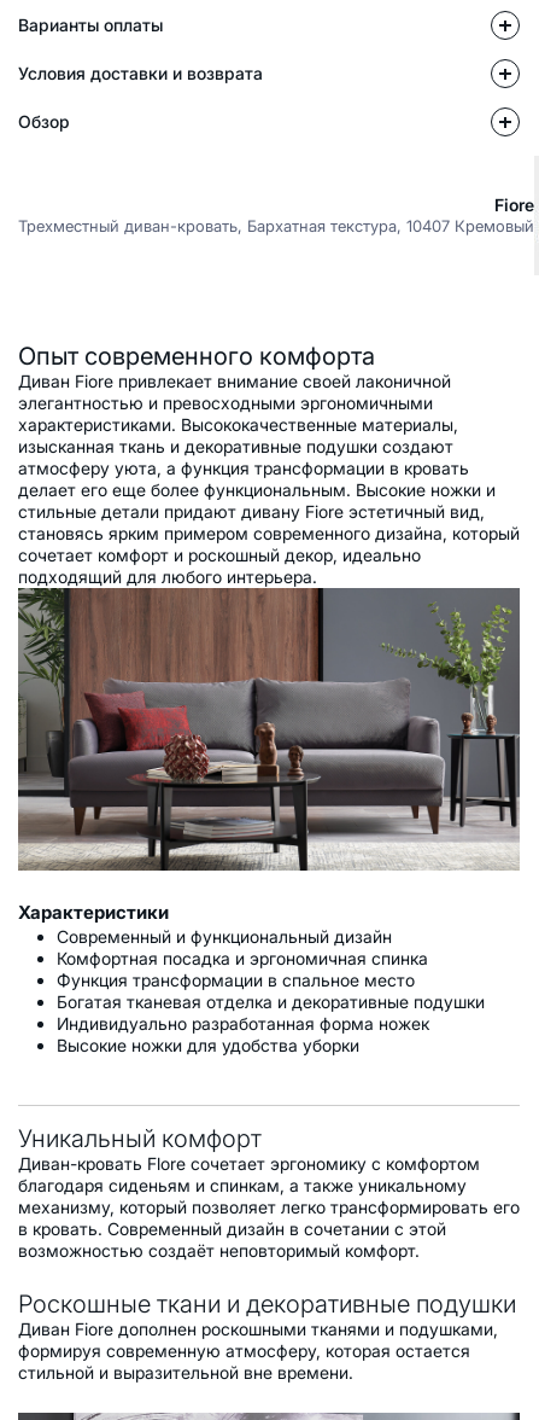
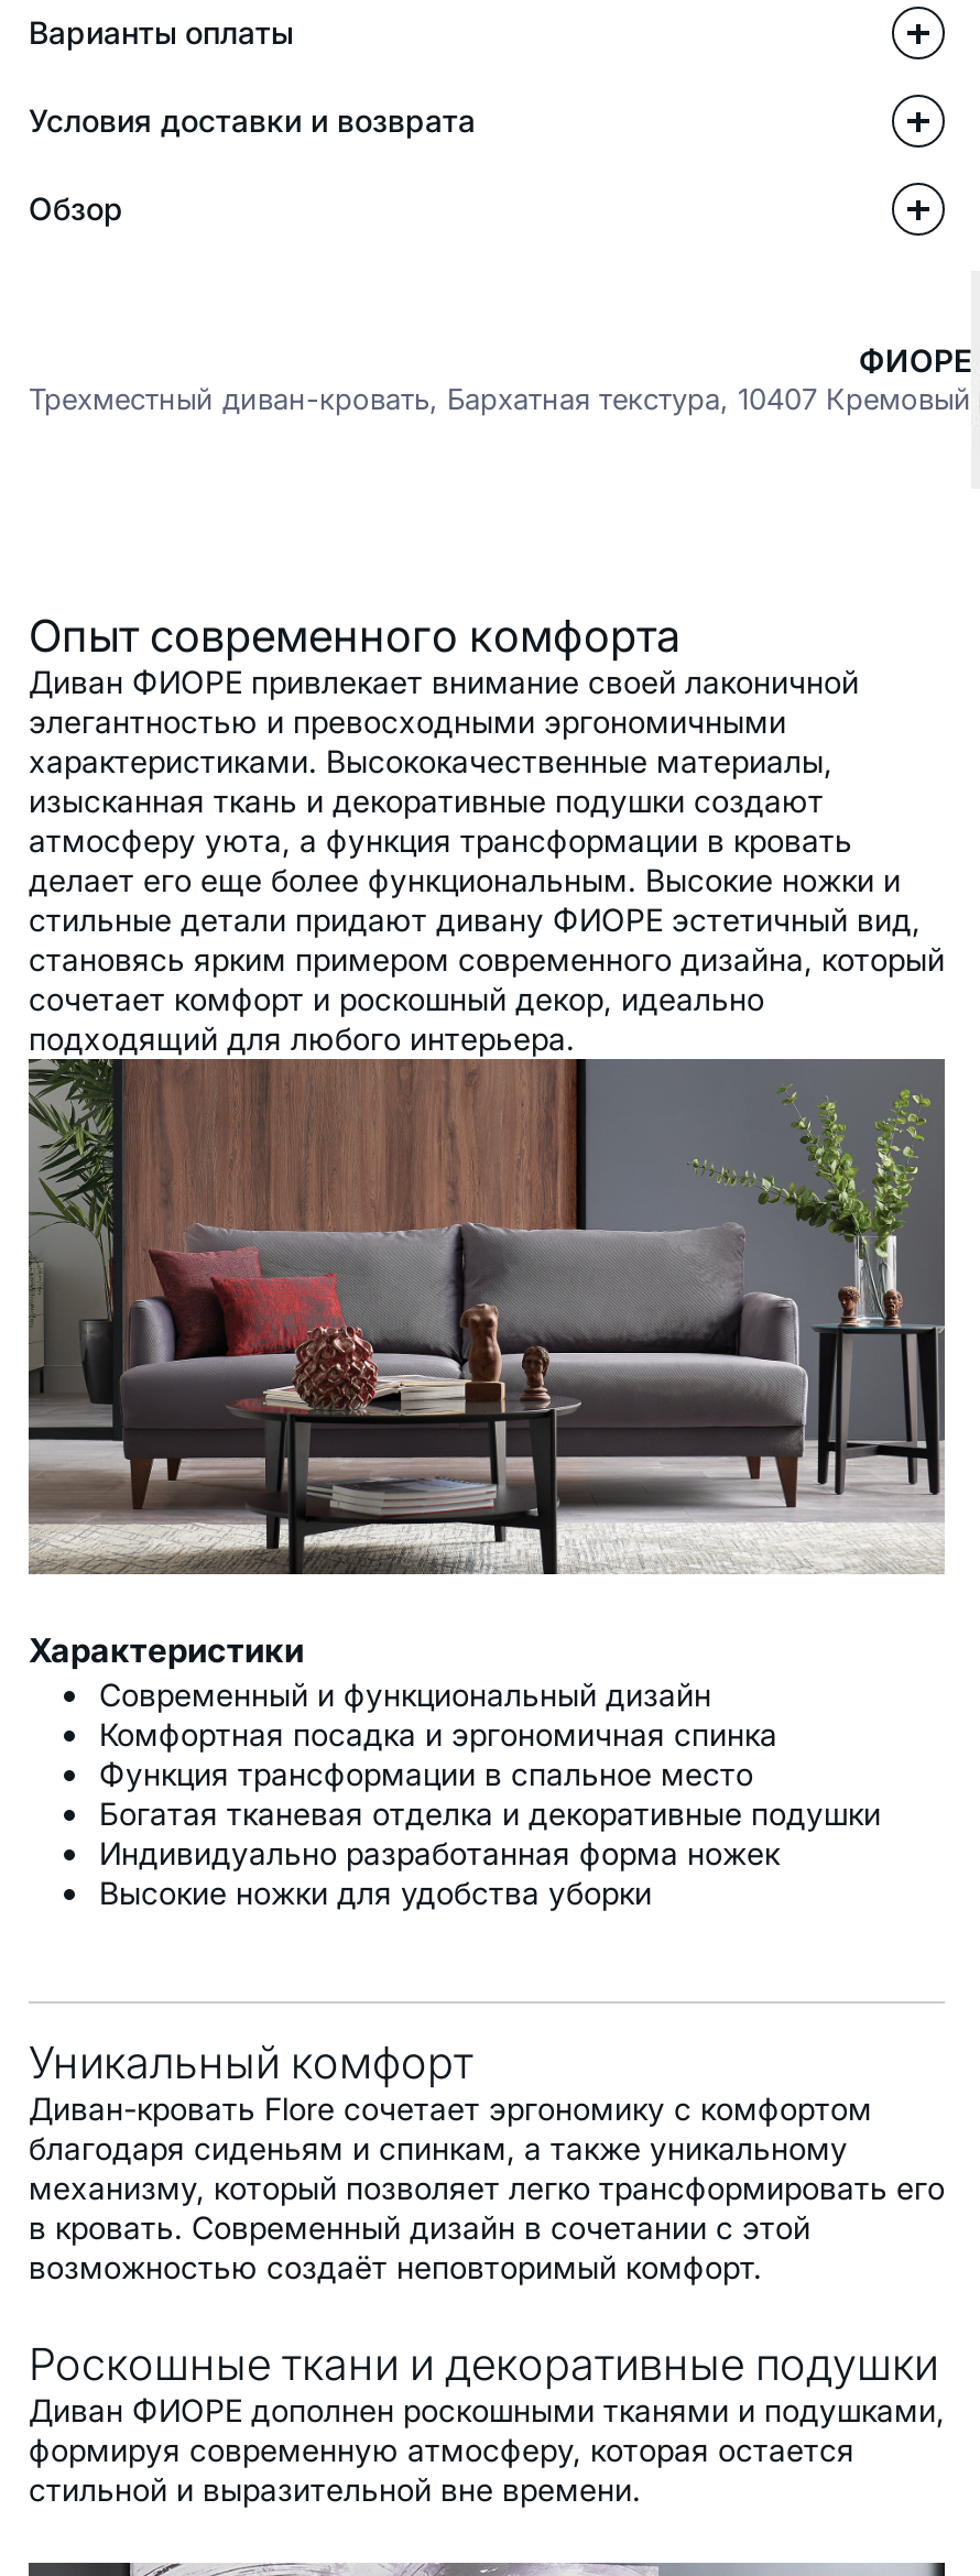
- Fiore
+ ФИОРЕ

- Диван Fiore привлекает внимание своей лаконичной
+ Диван ФИОРЕ привлекает внимание своей лаконичной

- стильные детали придают дивану Fiore эстетичный вид,
+ стильные детали придают дивану ФИОРЕ эстетичный вид,

- Диван Fiore дополнен роскошными тканями и подушками,
+ Диван ФИОРЕ дополнен роскошными тканями и подушками,
